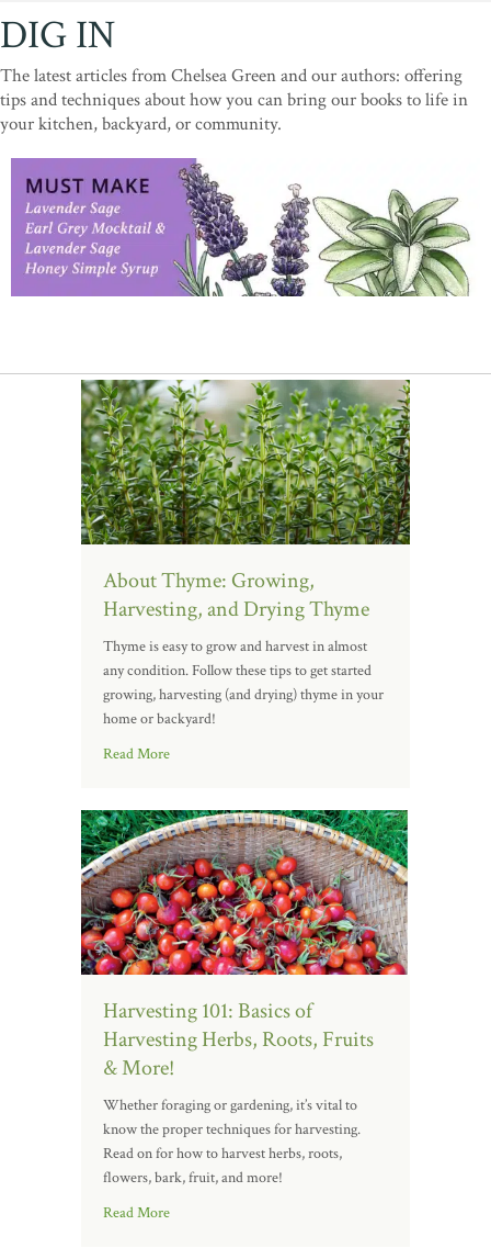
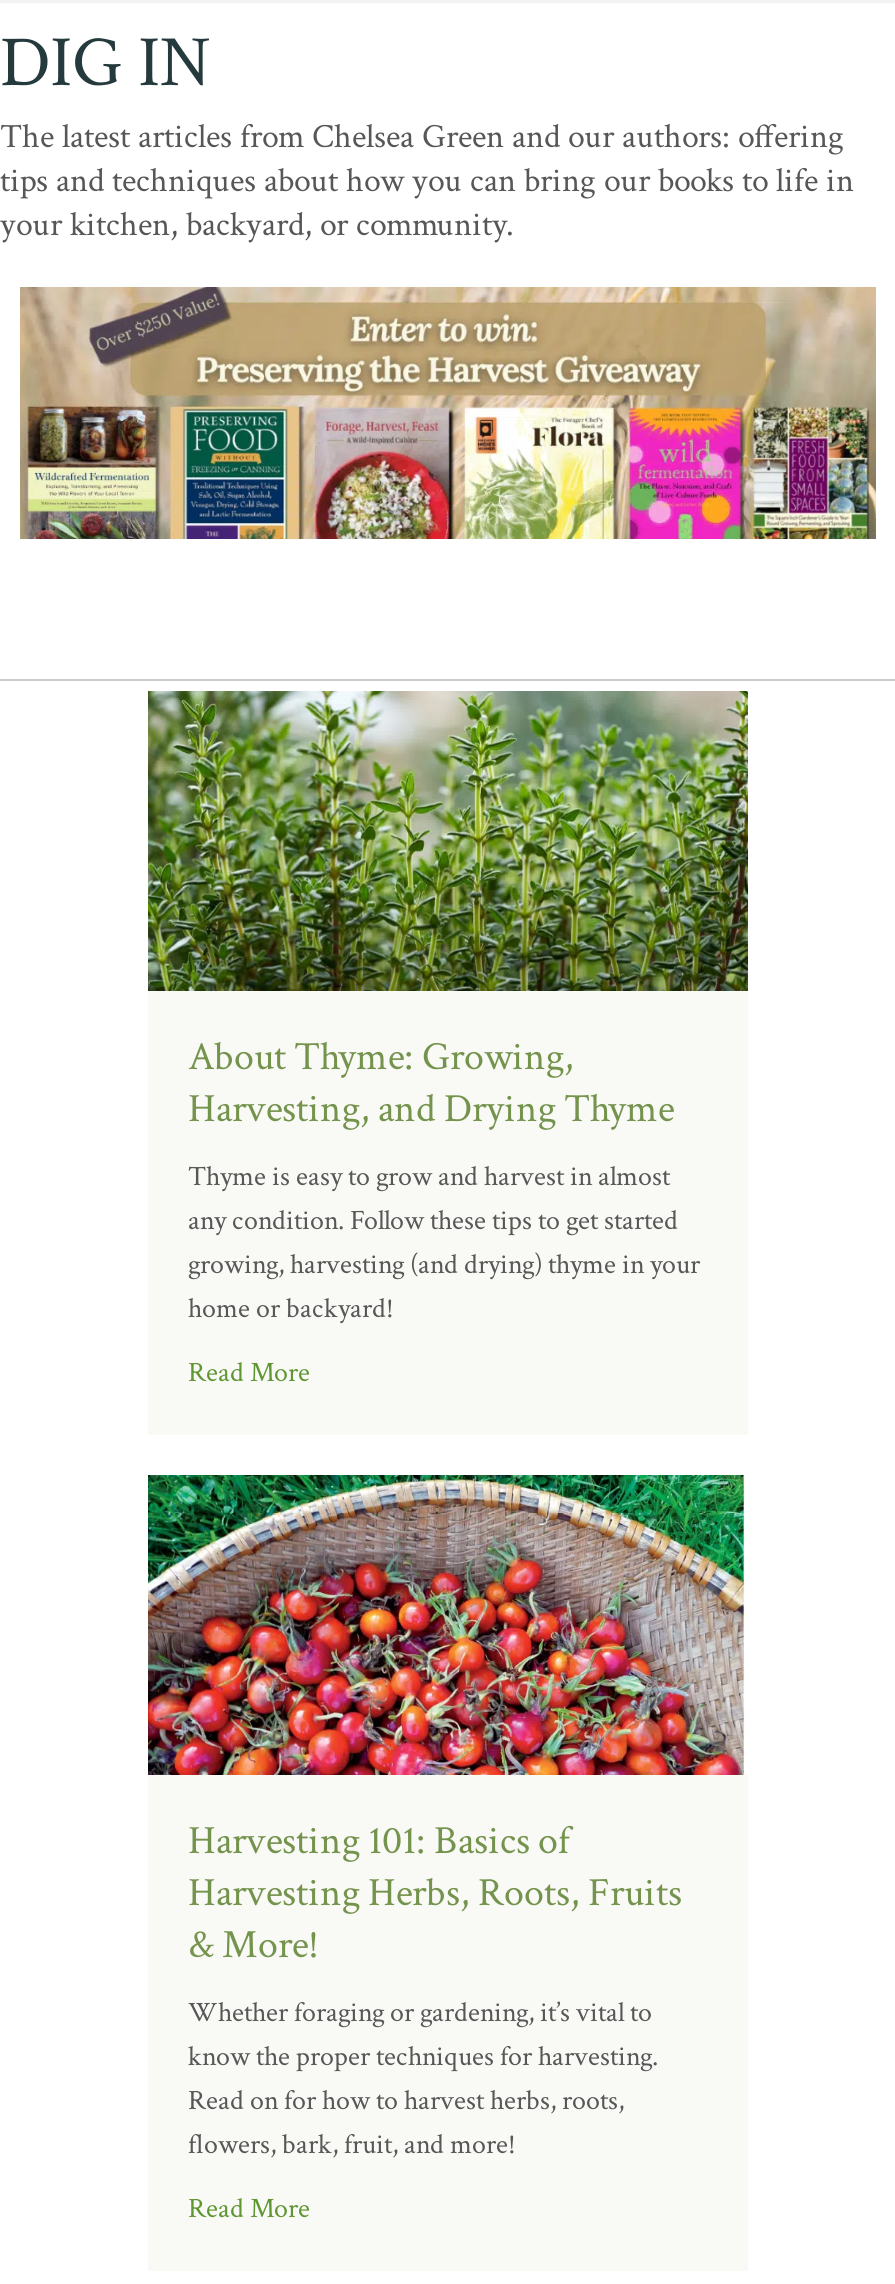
- [image]
+ [image]
